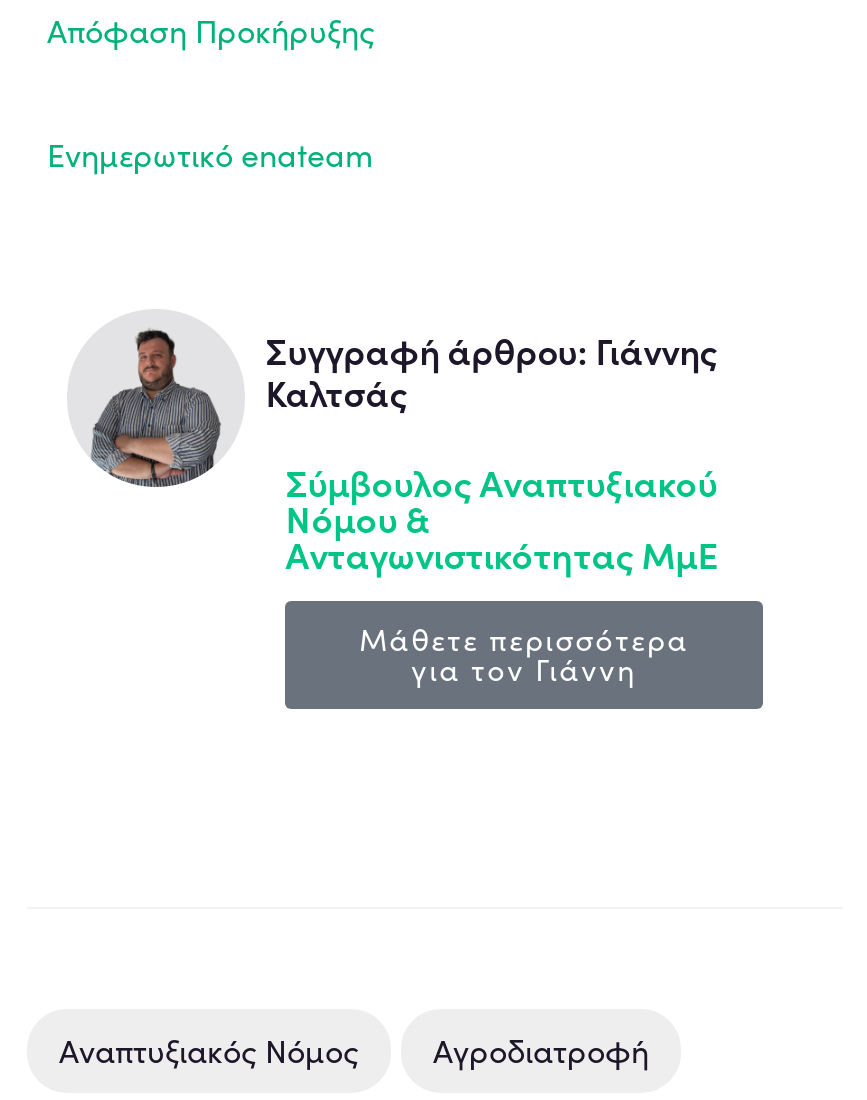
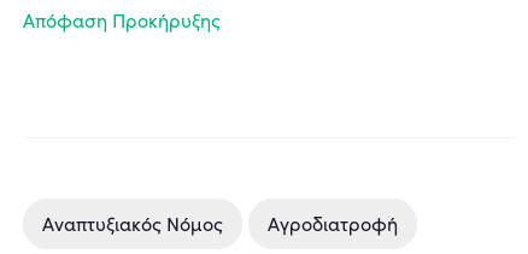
- Ενημερωτικό enateam

- [image]
- Συγγραφή άρθρου: Γιάννης
- Καλτσάς
- Σύμβουλος Αναπτυξιακού
- Νόμου &
- Ανταγωνιστικότητας ΜμΕ
- Μάθετε περισσότερα
- για τον Γιάννη
